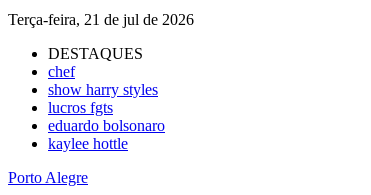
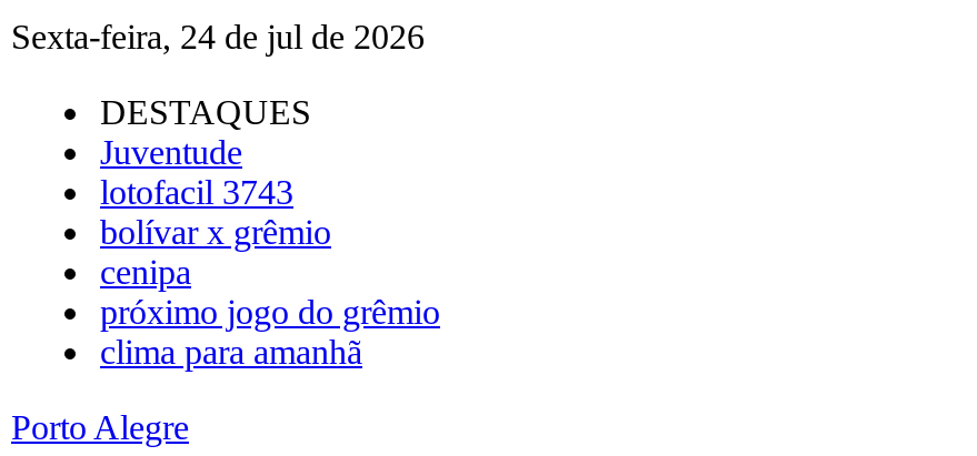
- Terça-feira, 21 de jul de 2026
+ Sexta-feira, 24 de jul de 2026

- chef
- show harry styles
- lucros fgts
- eduardo bolsonaro
- kaylee hottle
+ Juventude
+ lotofacil 3743
+ bolívar x grêmio
+ cenipa
+ próximo jogo do grêmio
+ clima para amanhã
